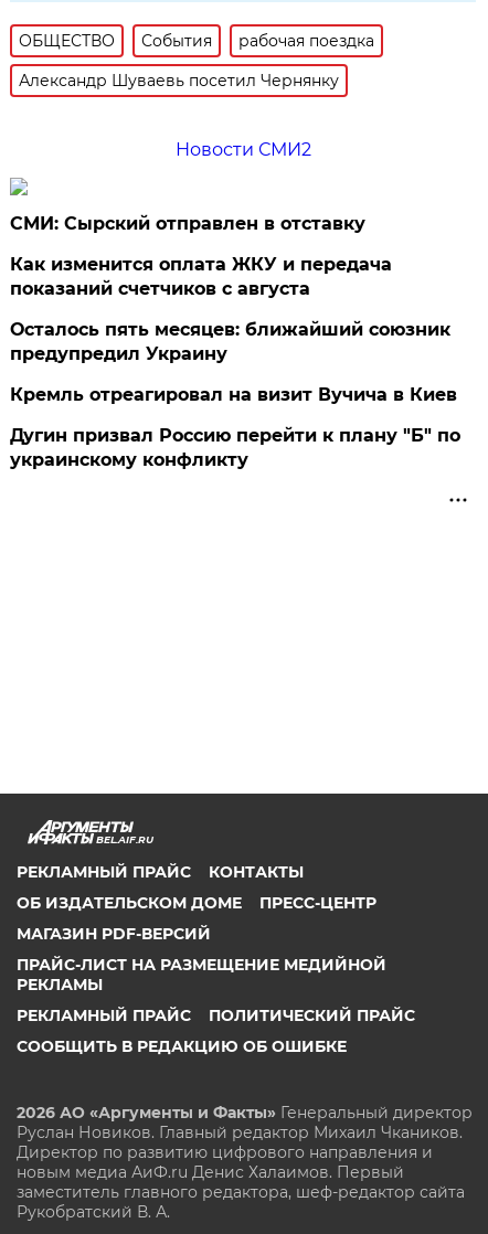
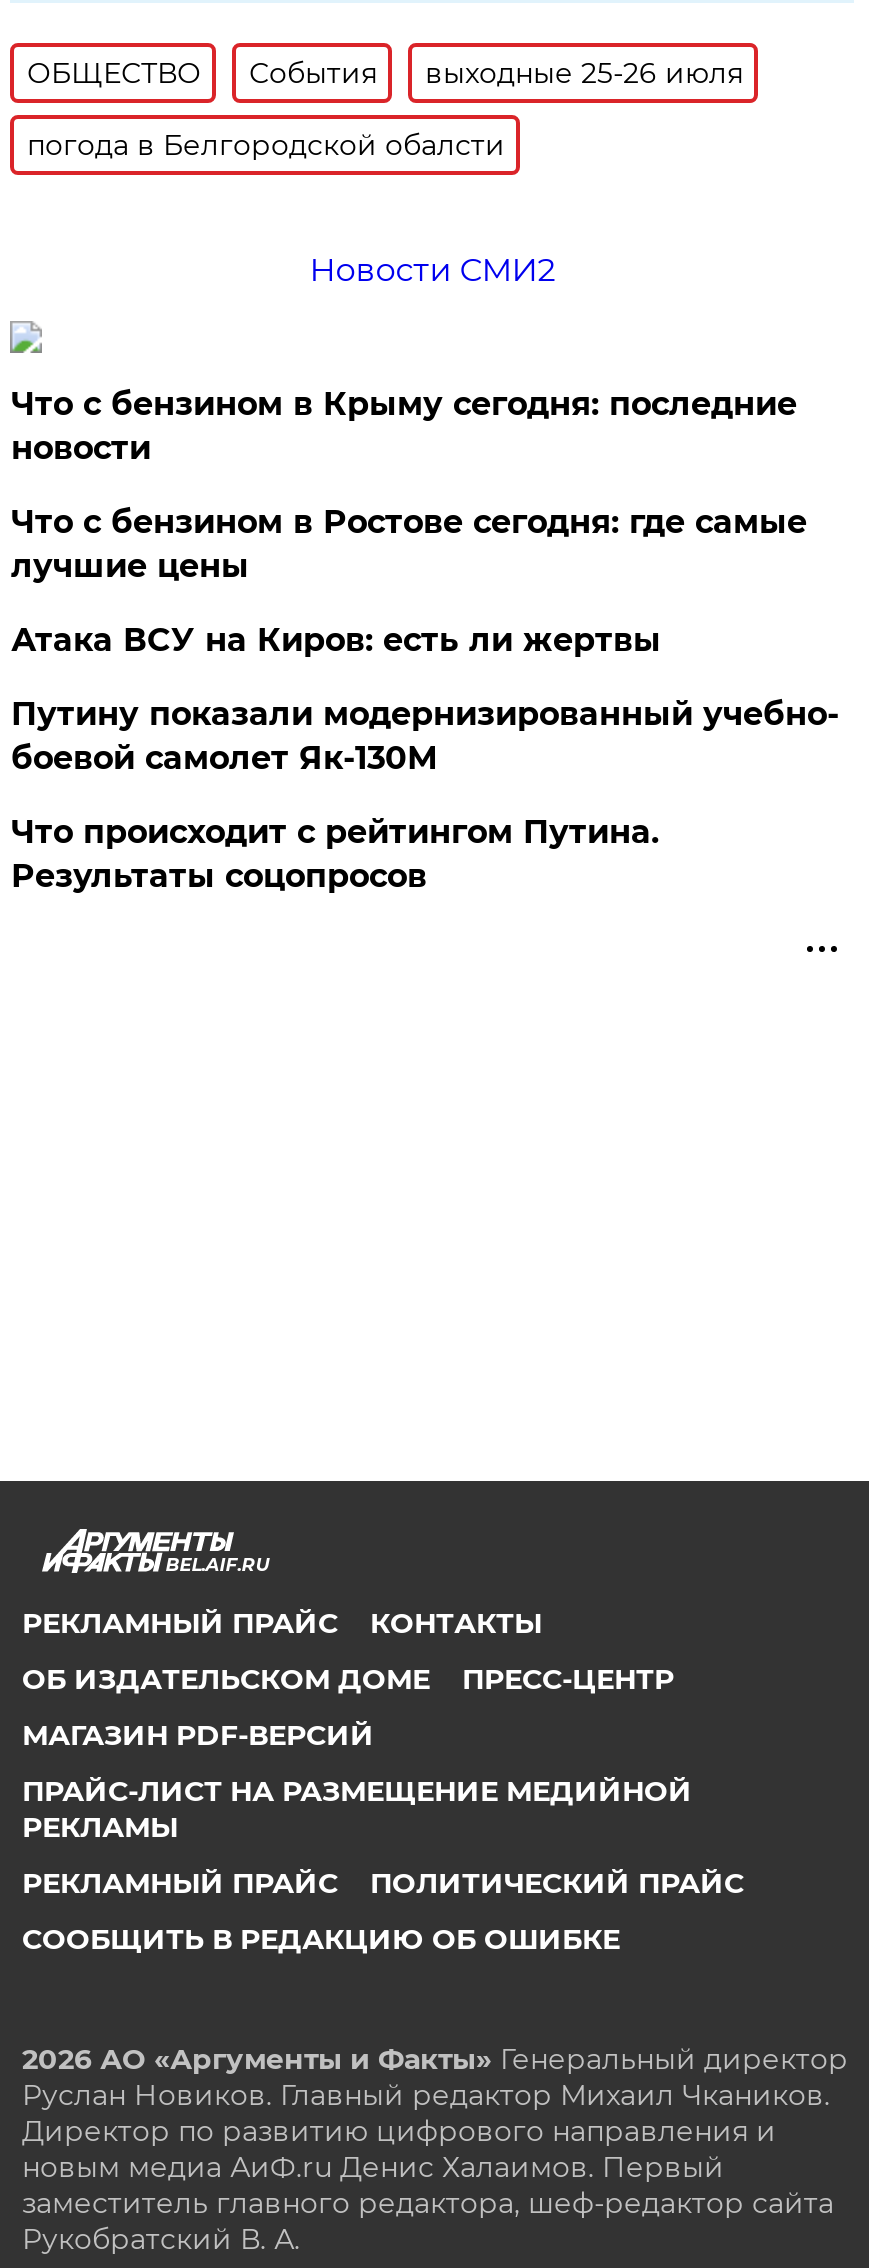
- рабочая поездка
+ выходные 25-26 июля

- Александр Шуваевь посетил Чернянку
+ погода в Белгородской обалсти

- СМИ: Сырский отправлен в отставку
+ Что с бензином в Крыму сегодня: последние
+ новости

- Как изменится оплата ЖКУ и передача
- показаний счетчиков с августа
+ Что с бензином в Ростове сегодня: где самые
+ лучшие цены

- Осталось пять месяцев: ближайший союзник
- предупредил Украину
+ Атака ВСУ на Киров: есть ли жертвы

- Кремль отреагировал на визит Вучича в Киев
+ Путину показали модернизированный учебно-
+ боевой самолет Як-130М

- Дугин призвал Россию перейти к плану "Б" по
- украинскому конфликту
+ Что происходит с рейтингом Путина.
+ Результаты соцопросов
